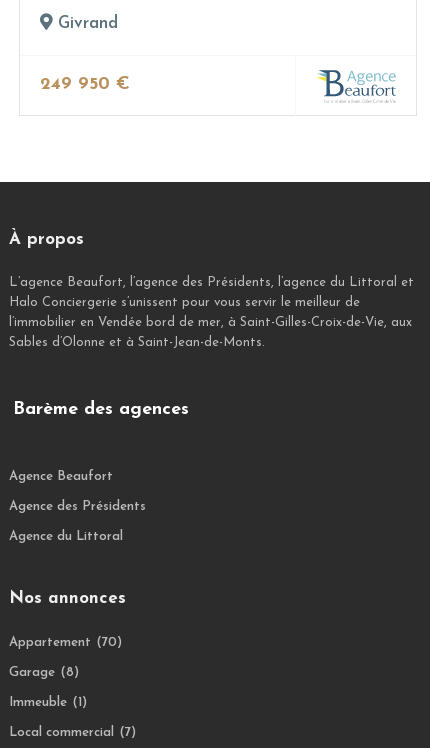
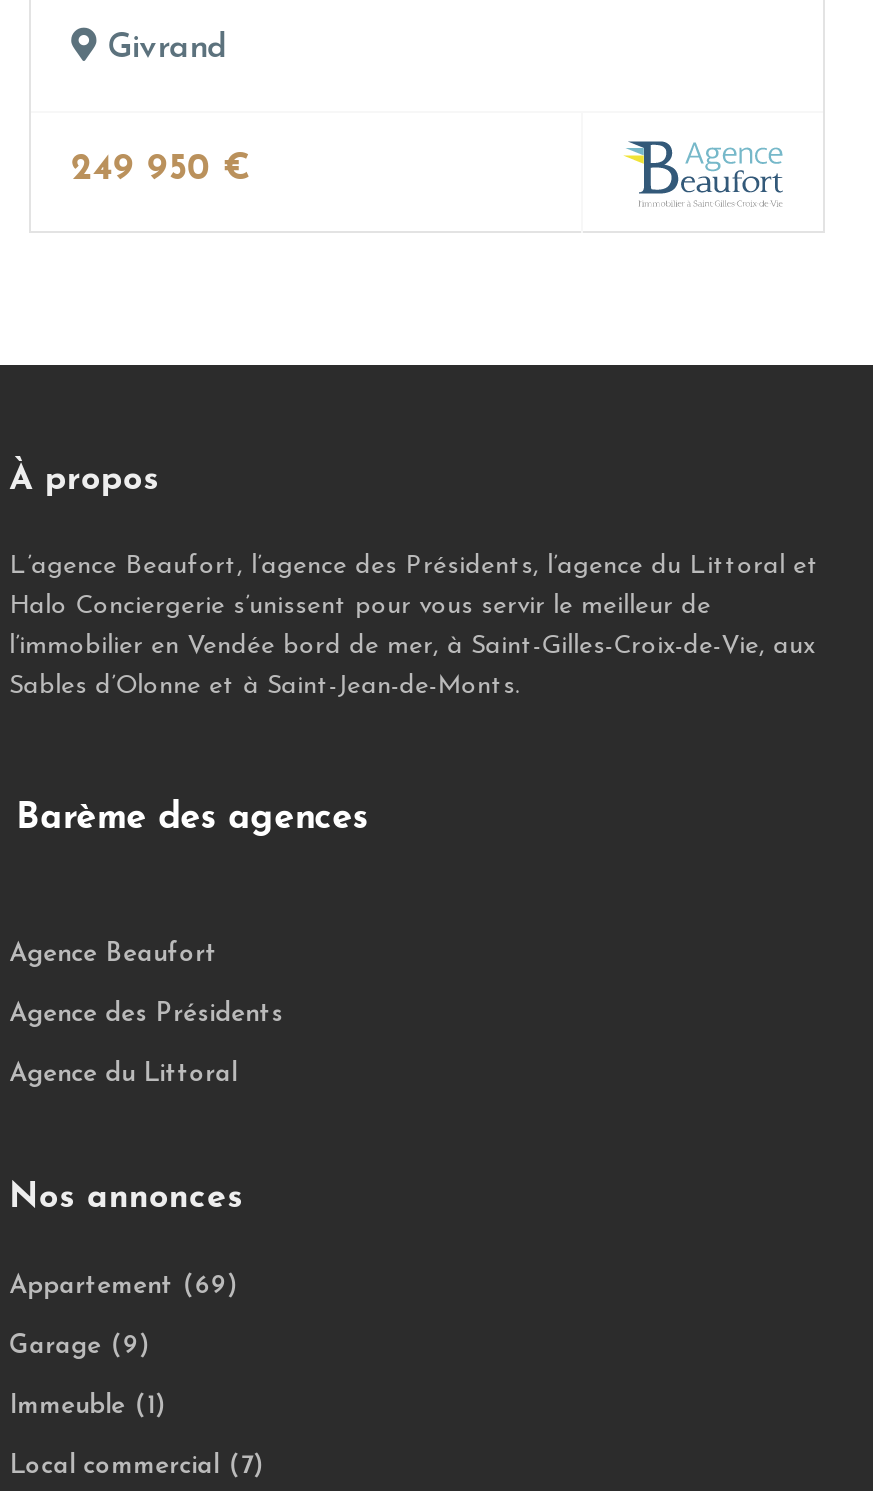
- Appartement (70)
+ Appartement (69)

- Garage (8)
+ Garage (9)
